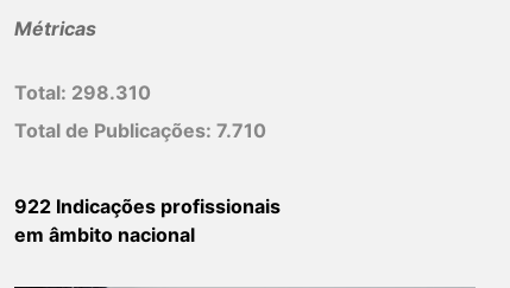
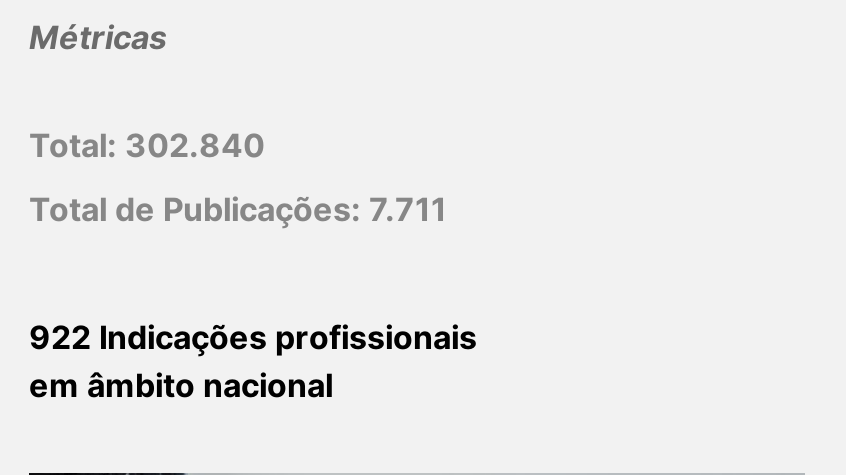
- Total: 298.310
+ Total: 302.840

- Total de Publicações: 7.710
+ Total de Publicações: 7.711
